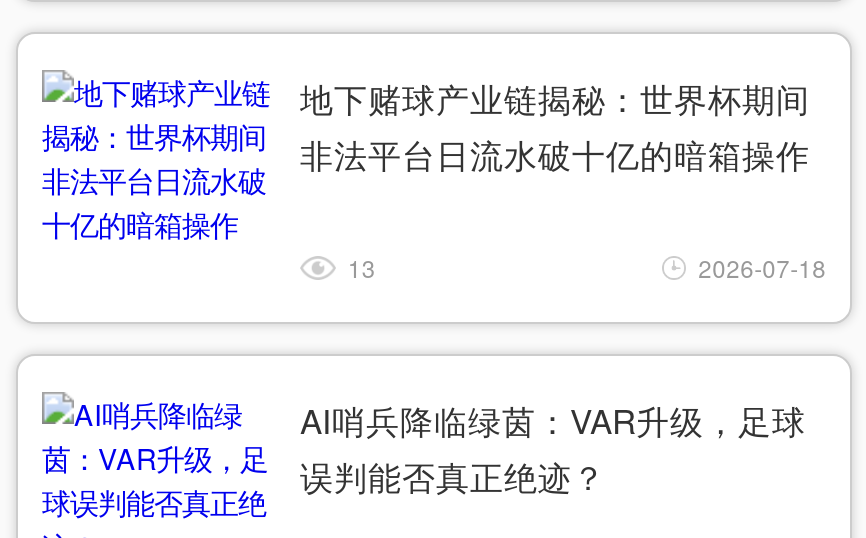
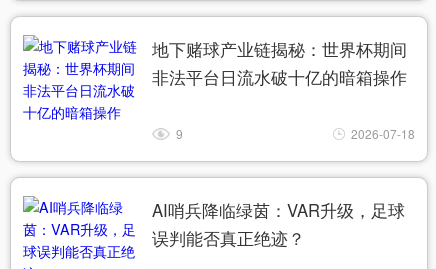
- 13
+ 9
